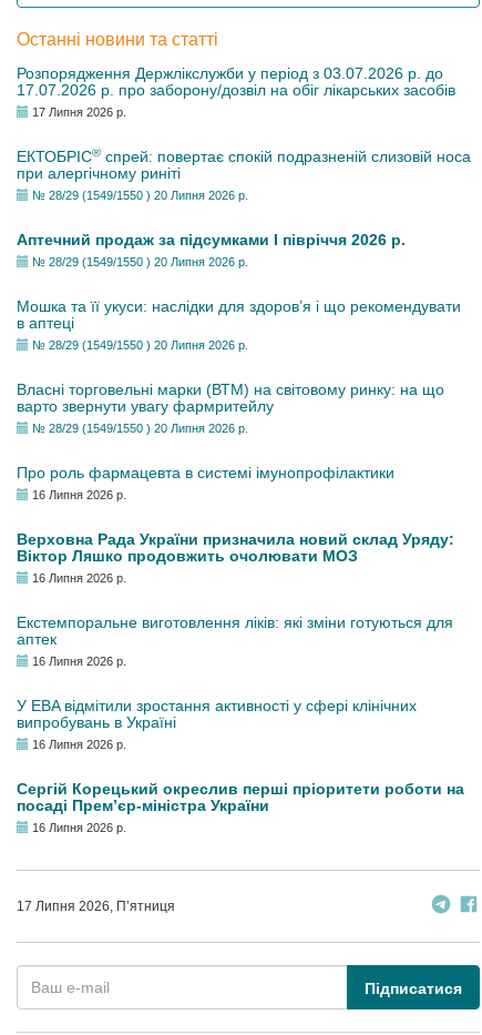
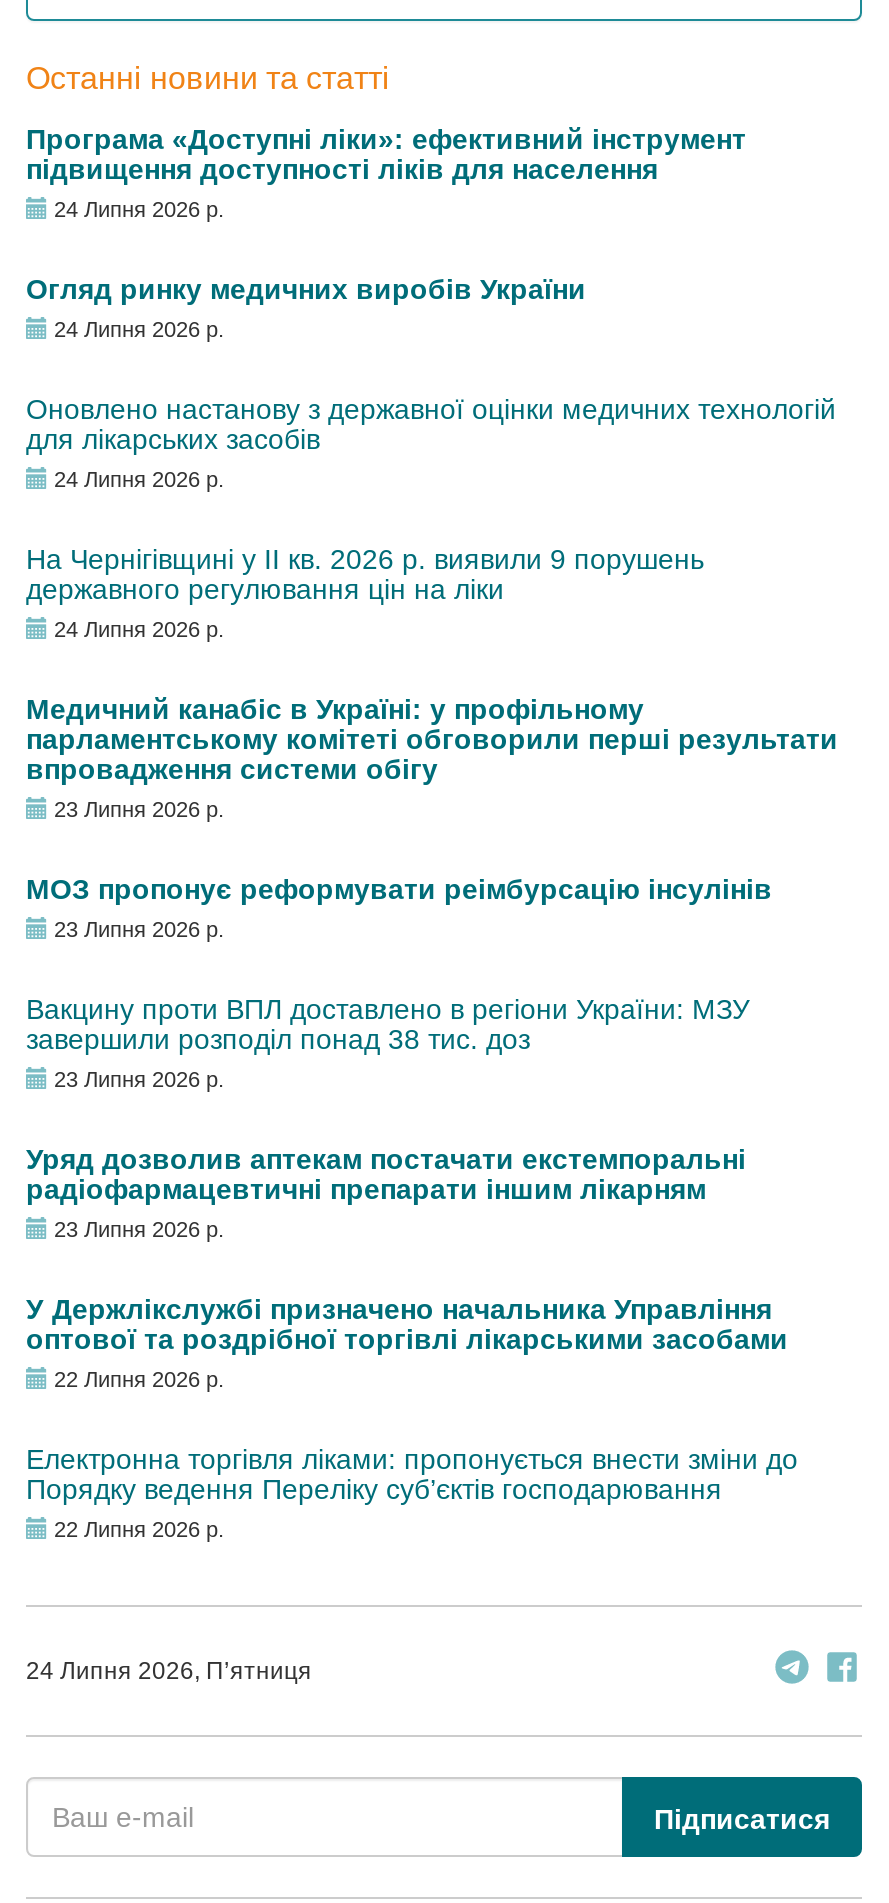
- Розпорядження Держлікслужби у період з 03.07.2026 р. до
- 17.07.2026 р. про заборону/дозвіл на обіг лікарських засобів
- 17 Липня 2026 р.
+ Програма «Доступні ліки»: ефективний інструмент
+ підвищення доступності ліків для населення
+ 24 Липня 2026 р.

- ЕКТОБРІС® спрей: повертає спокій подразненій слизовій носа
- при алергічному риніті
- № 28/29 (1549/1550 ) 20 Липня 2026 р.
+ Огляд ринку медичних виробів України
+ 24 Липня 2026 р.

- Аптечний продаж за підсумками І півріччя 2026 р.
- № 28/29 (1549/1550 ) 20 Липня 2026 р.
+ Оновлено настанову з державної оцінки медичних технологій
+ для лікарських засобів
+ 24 Липня 2026 р.

- Мошка та її укуси: наслідки для здоров’я і що рекомендувати
- в аптеці
- № 28/29 (1549/1550 ) 20 Липня 2026 р.
+ На Чернігівщині у ІІ кв. 2026 р. виявили 9 порушень
+ державного регулювання цін на ліки
+ 24 Липня 2026 р.

- Власні торговельні марки (ВТМ) на світовому ринку: на що
- варто звернути увагу фармритейлу
- № 28/29 (1549/1550 ) 20 Липня 2026 р.
+ Медичний канабіс в Україні: у профільному
+ парламентському комітеті обговорили перші результати
+ впровадження системи обігу
+ 23 Липня 2026 р.

- Про роль фармацевта в системі імунопрофілактики
- 16 Липня 2026 р.
+ МОЗ пропонує реформувати реімбурсацію інсулінів
+ 23 Липня 2026 р.

- Верховна Рада України призначила новий склад Уряду:
- Віктор Ляшко продовжить очолювати МОЗ
- 16 Липня 2026 р.
+ Вакцину проти ВПЛ доставлено в регіони України: МЗУ
+ завершили розподіл понад 38 тис. доз
+ 23 Липня 2026 р.

- Екстемпоральне виготовлення ліків: які зміни готуються для
- аптек
- 16 Липня 2026 р.
+ Уряд дозволив аптекам постачати екстемпоральні
+ радіофармацевтичні препарати іншим лікарням
+ 23 Липня 2026 р.

- У EBA відмітили зростання активності у сфері клінічних
- випробувань в Україні
- 16 Липня 2026 р.
+ У Держлікслужбі призначено начальника Управління
+ оптової та роздрібної торгівлі лікарськими засобами
+ 22 Липня 2026 р.

- Сергій Корецький окреслив перші пріоритети роботи на
- посаді Прем’єр-міністра України
- 16 Липня 2026 р.
+ Електронна торгівля ліками: пропонується внести зміни до
+ Порядку ведення Переліку суб’єктів господарювання
+ 22 Липня 2026 р.

- 17 Липня 2026, П’ятниця
+ 24 Липня 2026, П’ятниця
